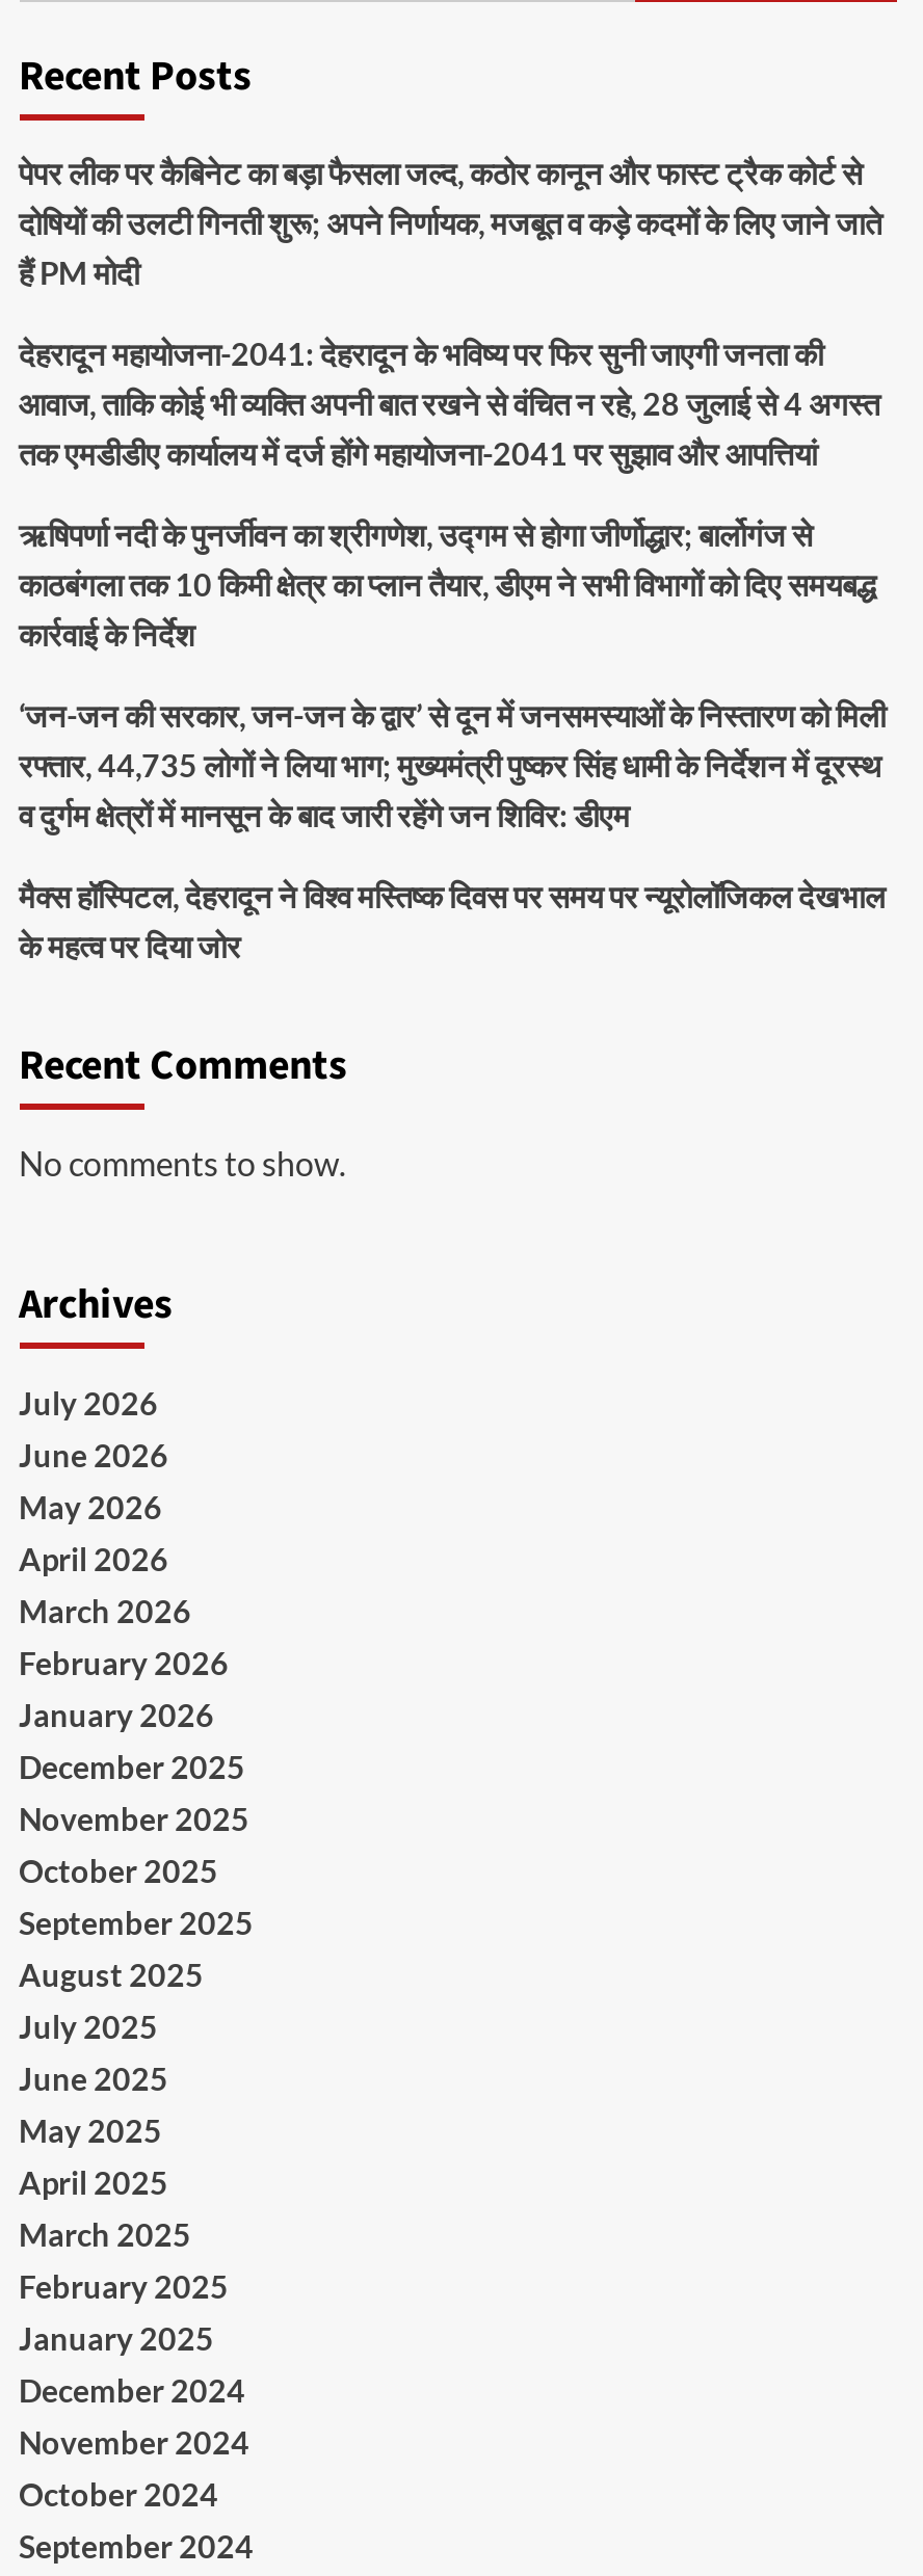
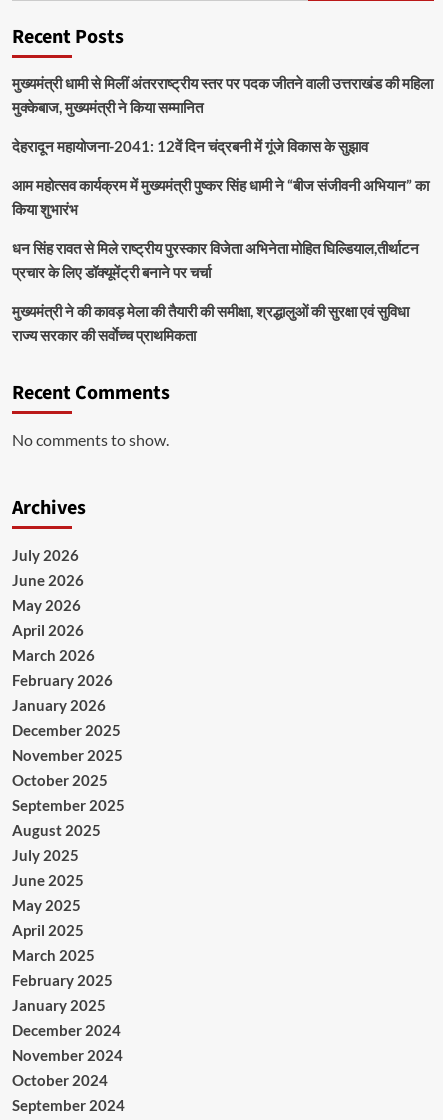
- पेपर लीक पर कैबिनेट का बड़ा फैसला जल्द, कठोर कानून और फास्ट ट्रैक कोर्ट से
- दोषियों की उलटी गिनती शुरू; अपने निर्णायक, मजबूत व कड़े कदमों के लिए जाने जाते
- हैं PM मोदी
+ मुख्यमंत्री धामी से मिलीं अंतरराष्ट्रीय स्तर पर पदक जीतने वाली उत्तराखंड की महिला
+ मुक्केबाज, मुख्यमंत्री ने किया सम्मानित

- देहरादून महायोजना-2041: देहरादून के भविष्य पर फिर सुनी जाएगी जनता की
- आवाज, ताकि कोई भी व्यक्ति अपनी बात रखने से वंचित न रहे, 28 जुलाई से 4 अगस्त
- तक एमडीडीए कार्यालय में दर्ज होंगे महायोजना-2041 पर सुझाव और आपत्तियां
+ देहरादून महायोजना-2041: 12वें दिन चंद्रबनी में गूंजे विकास के सुझाव

- ऋषिपर्णा नदी के पुनर्जीवन का श्रीगणेश, उद्गम से होगा जीर्णोद्धार; बार्लोगंज से
- काठबंगला तक 10 किमी क्षेत्र का प्लान तैयार, डीएम ने सभी विभागों को दिए समयबद्ध
- कार्रवाई के निर्देश
+ आम महोत्सव कार्यक्रम में मुख्यमंत्री पुष्कर सिंह धामी ने “बीज संजीवनी अभियान” का
+ किया शुभारंभ

- ‘जन-जन की सरकार, जन-जन के द्वार’ से दून में जनसमस्याओं के निस्तारण को मिली
- रफ्तार, 44,735 लोगों ने लिया भाग; मुख्यमंत्री पुष्कर सिंह धामी के निर्देशन में दूरस्थ
- व दुर्गम क्षेत्रों में मानसून के बाद जारी रहेंगे जन शिविर: डीएम
+ धन सिंह रावत से मिले राष्ट्रीय पुरस्कार विजेता अभिनेता मोहित घिल्डियाल,तीर्थाटन
+ प्रचार के लिए डॉक्यूमेंट्री बनाने पर चर्चा

- मैक्स हॉस्पिटल, देहरादून ने विश्व मस्तिष्क दिवस पर समय पर न्यूरोलॉजिकल देखभाल
- के महत्व पर दिया जोर
+ मुख्यमंत्री ने की कावड़ मेला की तैयारी की समीक्षा, श्रद्धालुओं की सुरक्षा एवं सुविधा
+ राज्य सरकार की सर्वाेच्च प्राथमिकता
